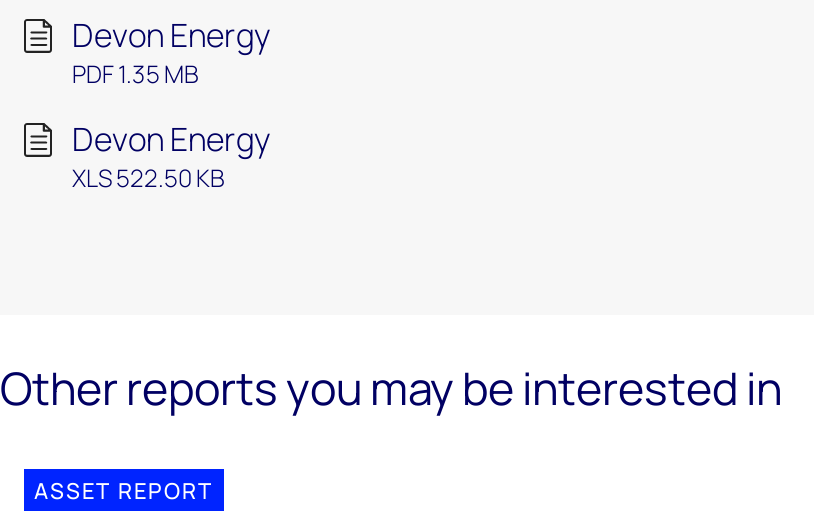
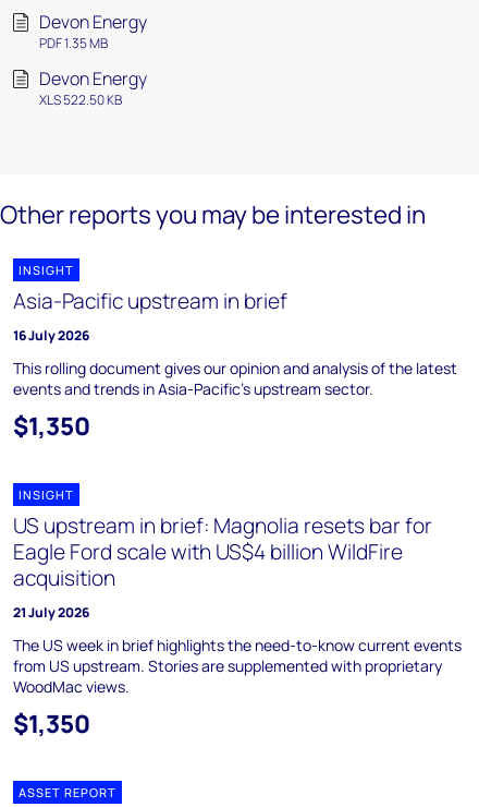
+ INSIGHT
+ Asia-Pacific upstream in brief
+ 16 July 2026
+ This rolling document gives our opinion and analysis of the latest
+ events and trends in Asia-Pacific's upstream sector.
+ $1,350
+ INSIGHT
+ US upstream in brief: Magnolia resets bar for
+ Eagle Ford scale with US$4 billion WildFire
+ acquisition
+ 21 July 2026
+ The US week in brief highlights the need-to-know current events
+ from US upstream. Stories are supplemented with proprietary
+ WoodMac views.
+ $1,350
